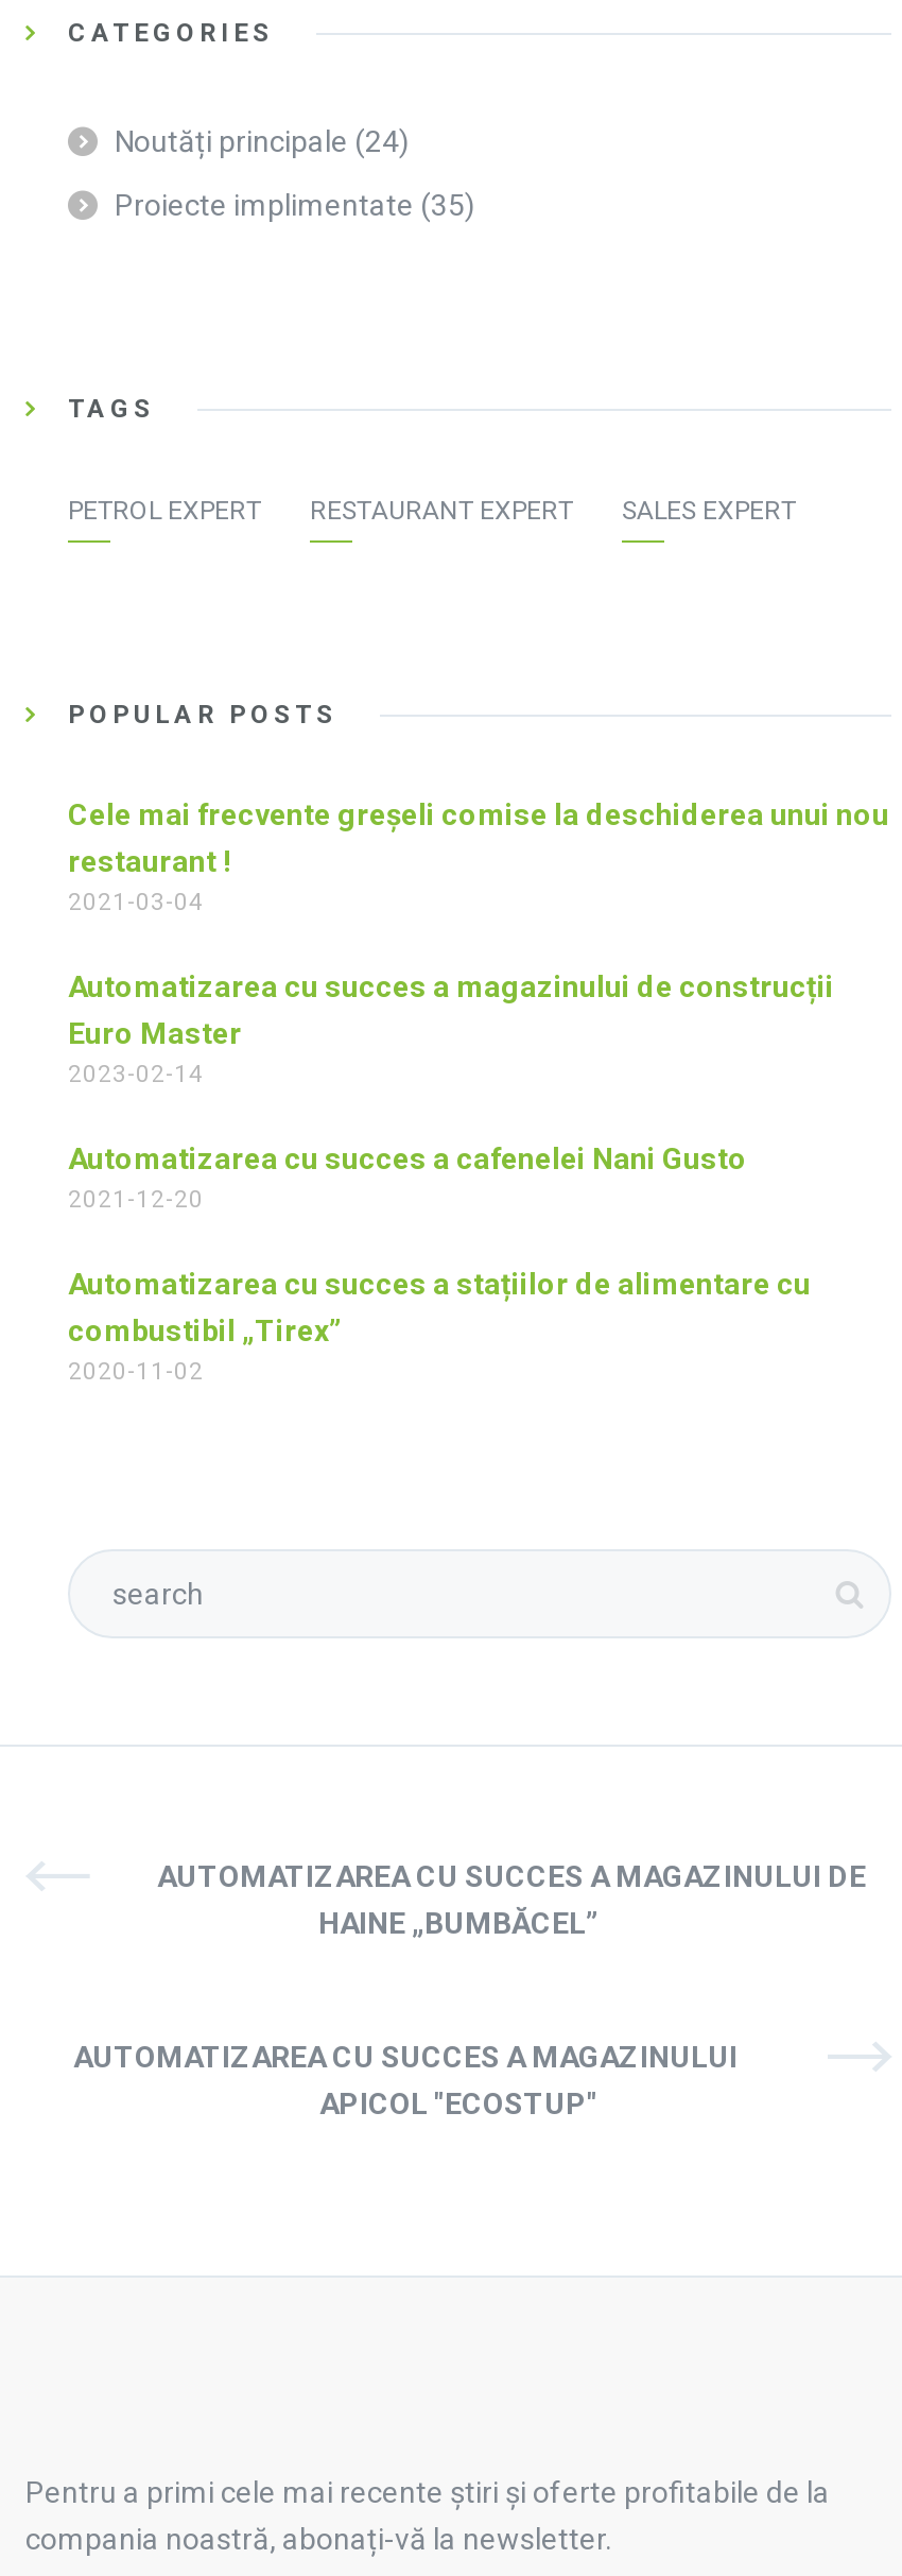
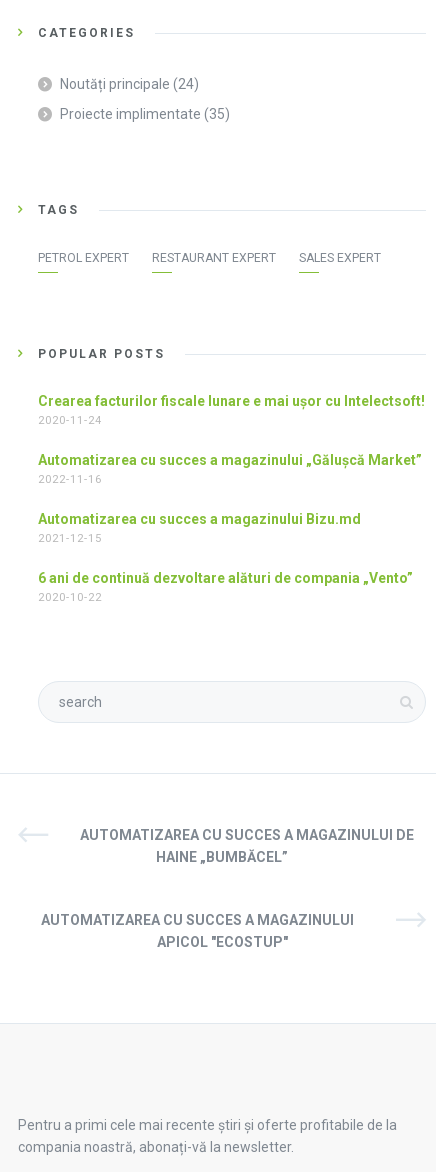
- Cele mai frecvente greșeli comise la deschiderea unui nou
- restaurant !
- 2021-03-04
+ Crearea facturilor fiscale lunare e mai ușor cu Intelectsoft!
+ 2020-11-24

- Automatizarea cu succes a magazinului de construcții
- Euro Master
- 2023-02-14
+ Automatizarea cu succes a magazinului „Gălușcă Market”
+ 2022-11-16

- Automatizarea cu succes a cafenelei Nani Gusto
- 2021-12-20
+ Automatizarea cu succes a magazinului Bizu.md
+ 2021-12-15

- Automatizarea cu succes a stațiilor de alimentare cu
- combustibil „Tirex”
- 2020-11-02
+ 6 ani de continuă dezvoltare alături de compania „Vento”
+ 2020-10-22
